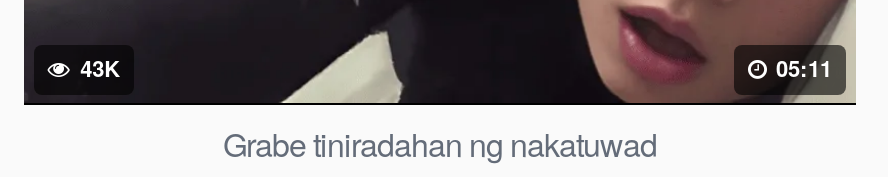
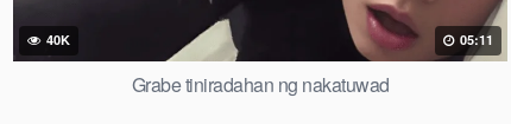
- 43K
+ 40K
